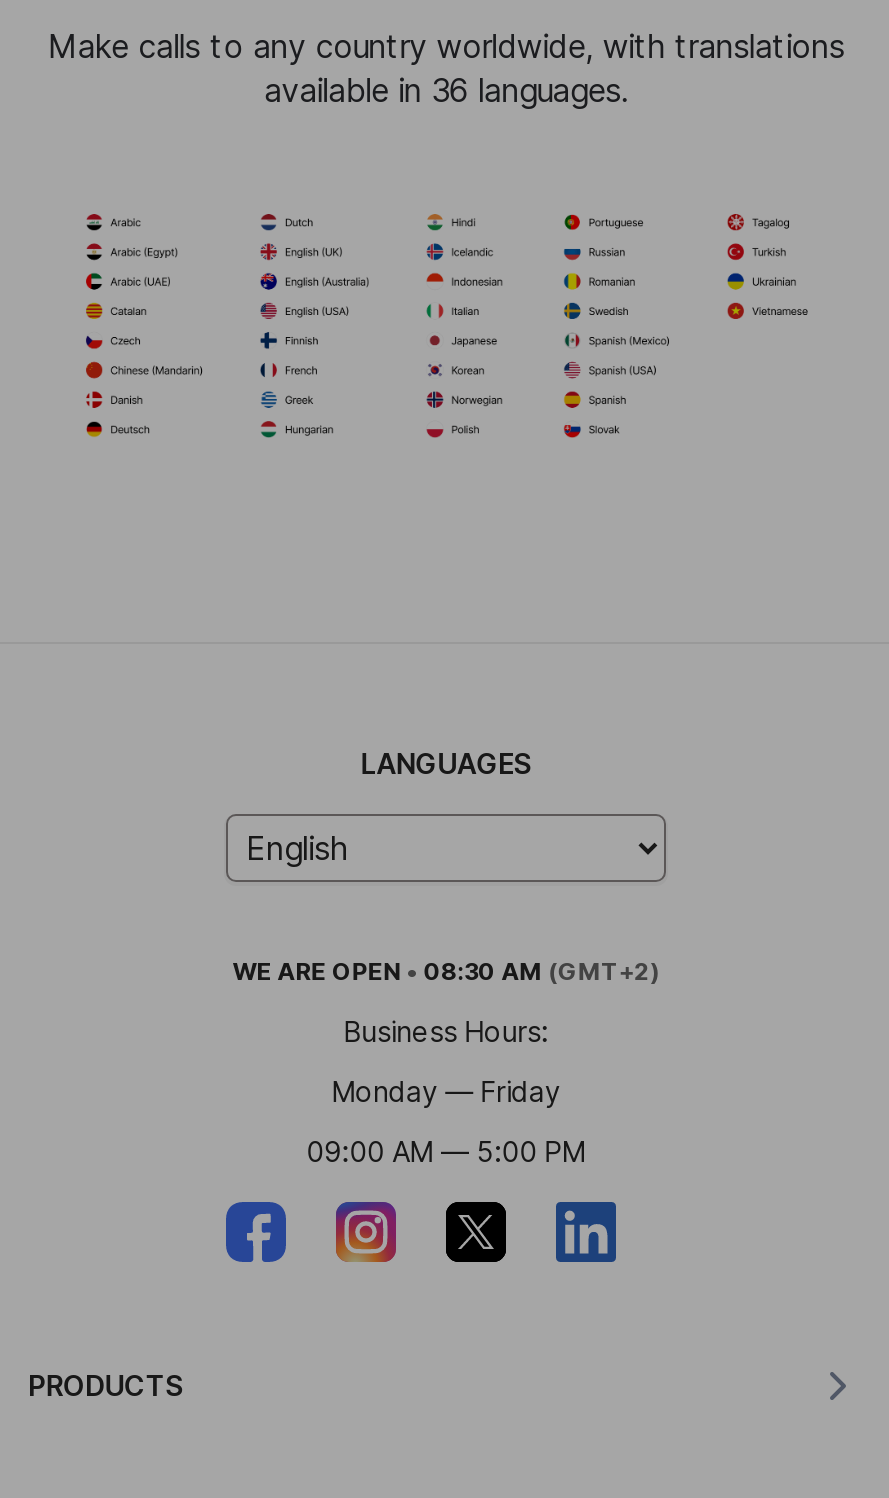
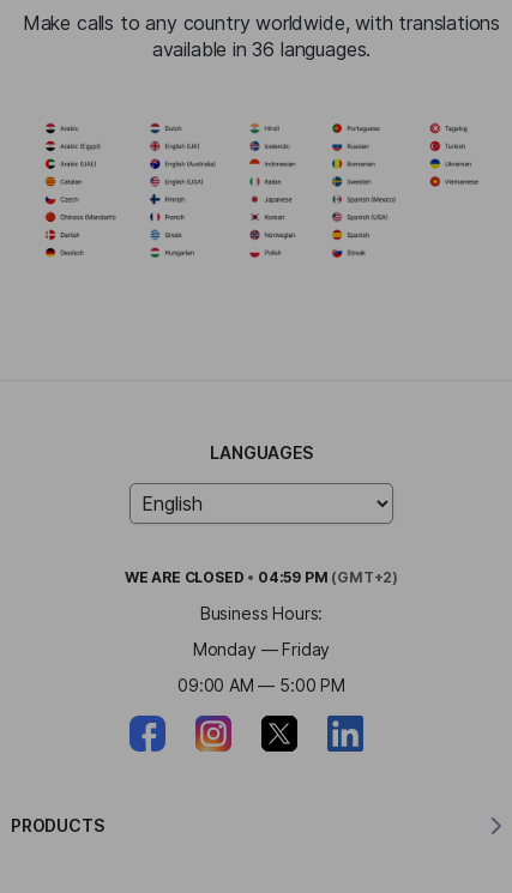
- WE ARE OPEN • 08:30 AM (GMT+2)
+ WE ARE CLOSED • 04:59 PM (GMT+2)
